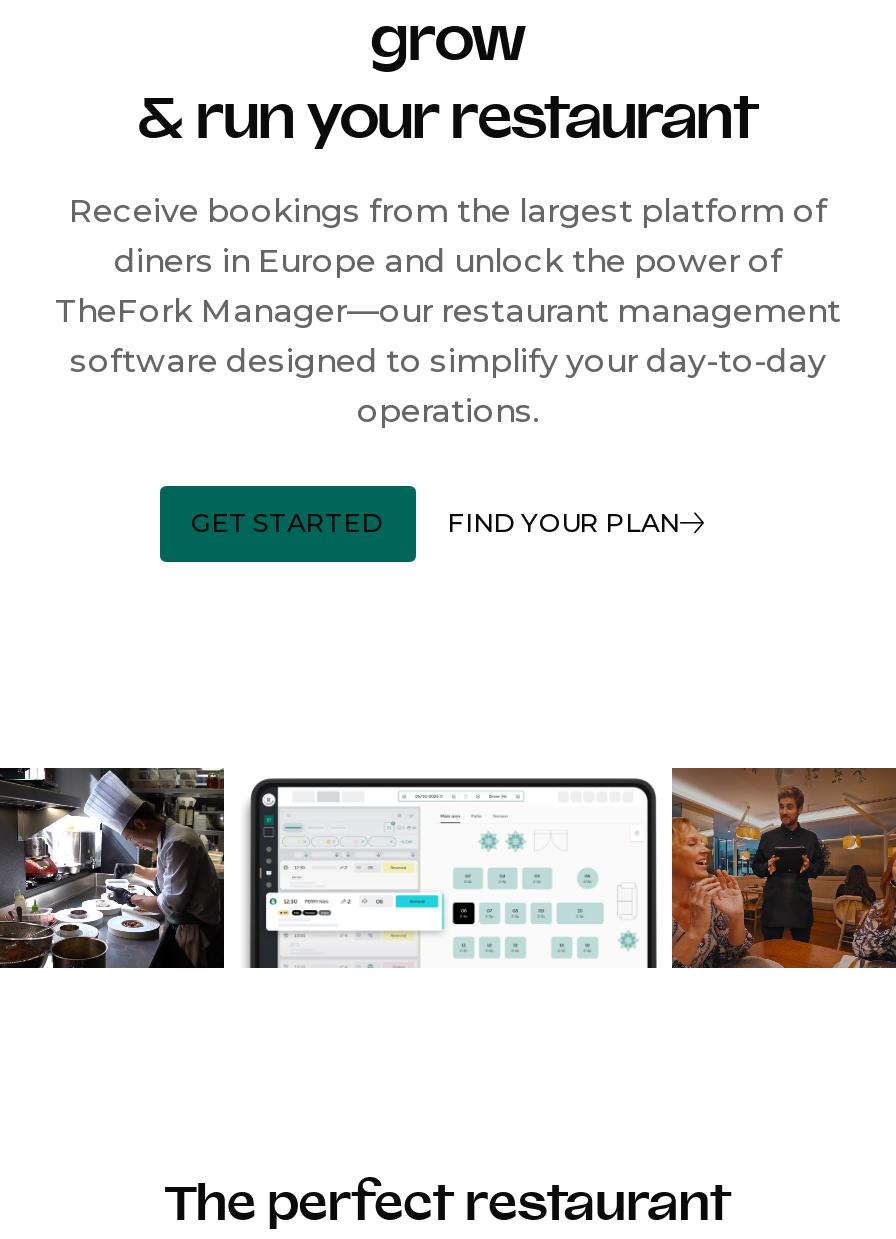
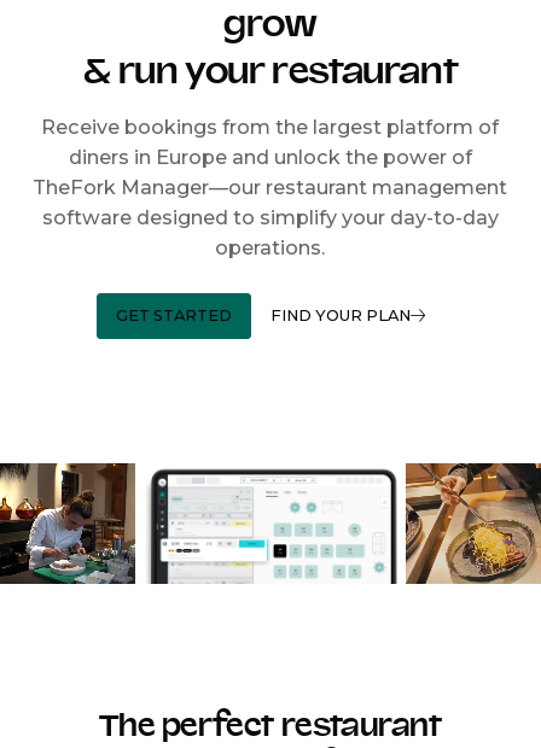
- [image]
+ [image]

- [image]
+ [image]
